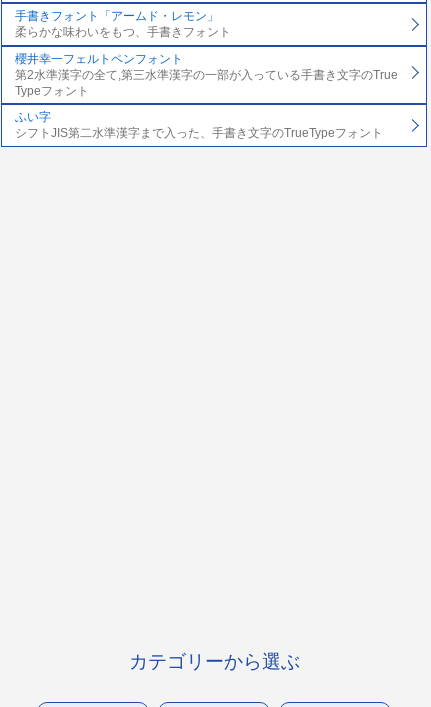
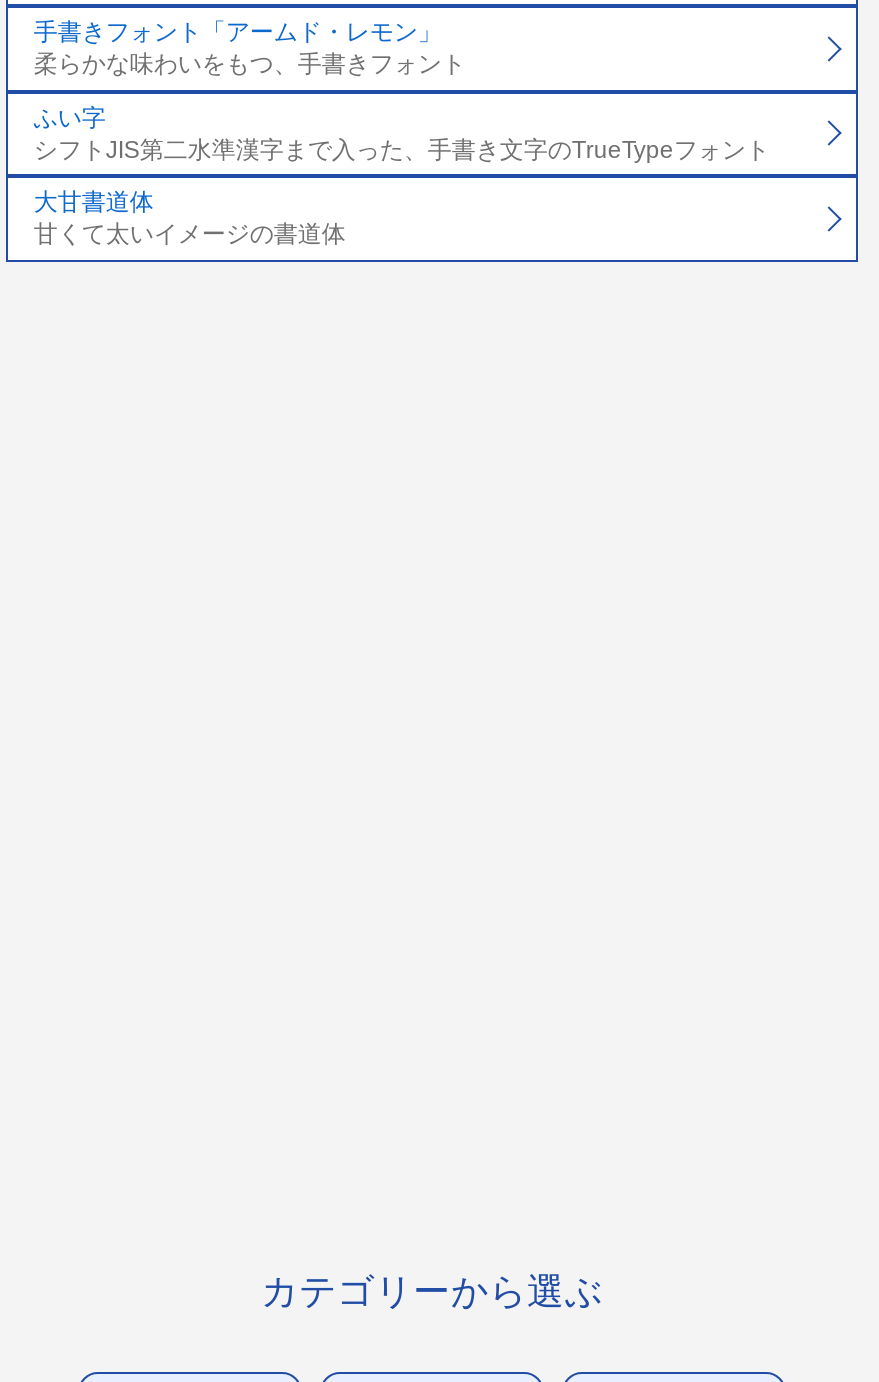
- 櫻井幸一フェルトペンフォント
- 第2水準漢字の全て,第三水準漢字の一部が入っている手書き文字のTrue
- Typeフォント

moved up: ふい字 | シフトJIS第二水準漢字まで入った、手書き文字のTrueTypeフォント

+ 大甘書道体
+ 甘くて太いイメージの書道体
